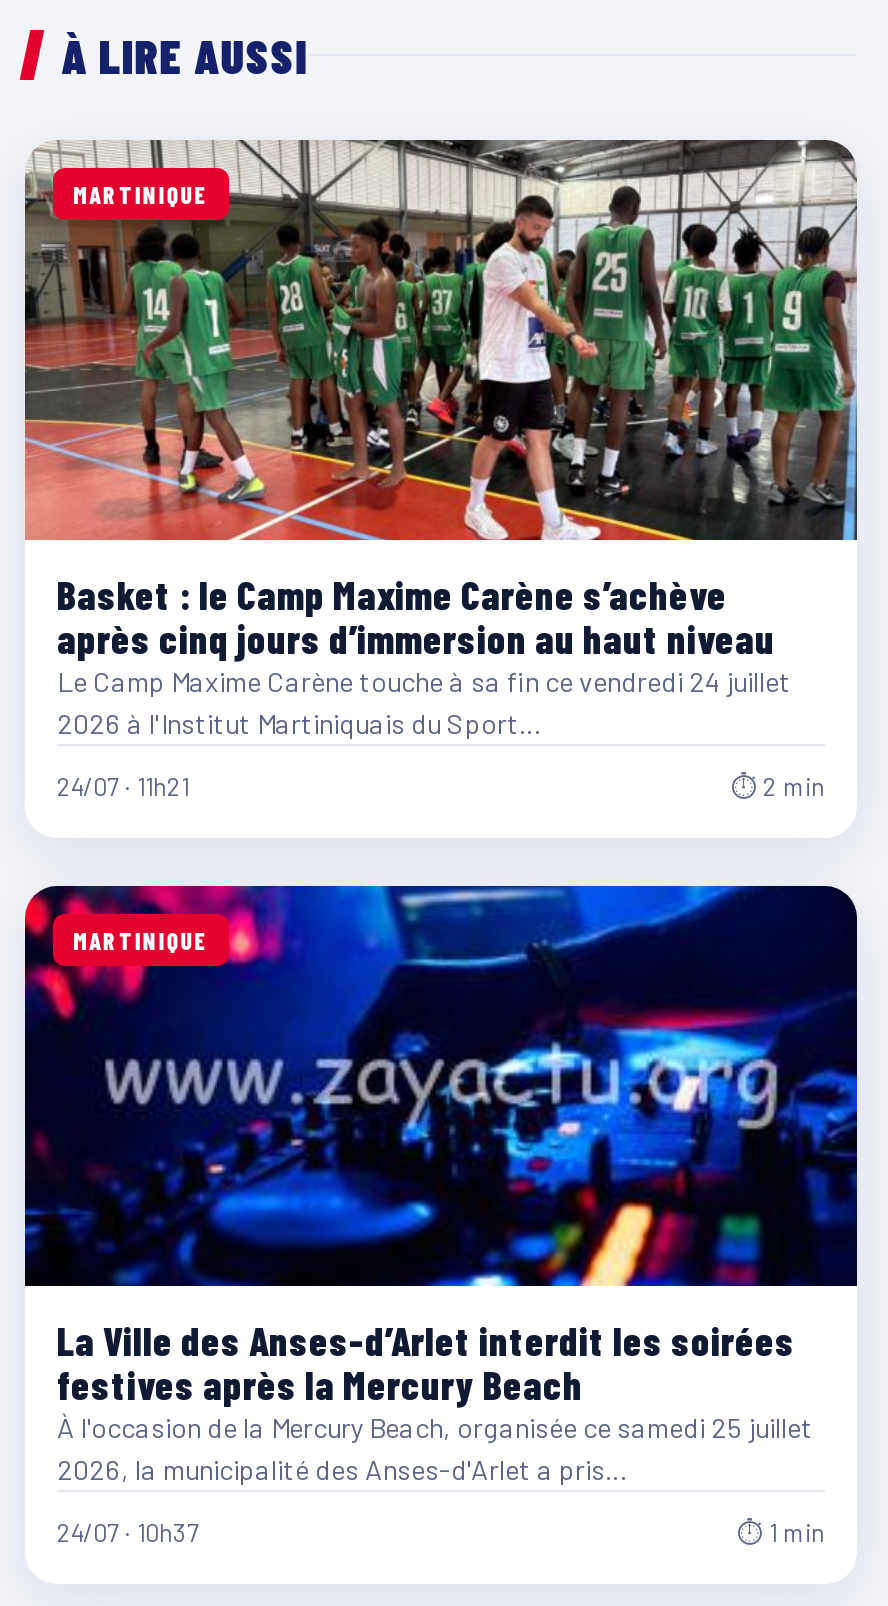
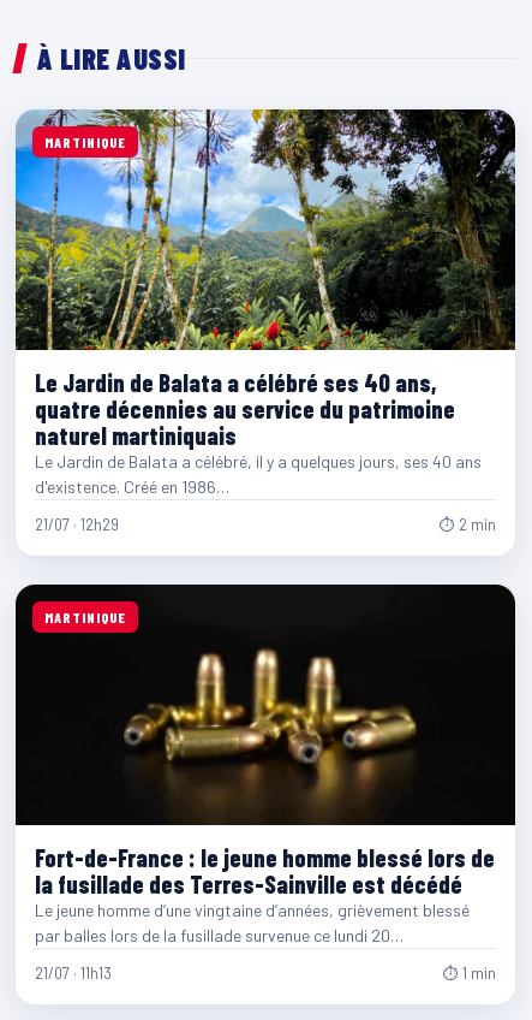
- [image]
- Basket : le Camp Maxime Carène s’achève
- après cinq jours d’immersion au haut niveau
- Le Camp Maxime Carène touche à sa fin ce vendredi 24 juillet
- 2026 à l'Institut Martiniquais du Sport…
+ [image]
+ Le Jardin de Balata a célébré ses 40 ans,
+ quatre décennies au service du patrimoine
+ naturel martiniquais
+ Le Jardin de Balata a célébré, il y a quelques jours, ses 40 ans
+ d'existence. Créé en 1986…

- 24/07 · 11h21
+ 21/07 · 12h29

- [image]
- La Ville des Anses-d’Arlet interdit les soirées
- festives après la Mercury Beach
- À l'occasion de la Mercury Beach, organisée ce samedi 25 juillet
- 2026, la municipalité des Anses-d'Arlet a pris…
+ [image]
+ Fort-de-France : le jeune homme blessé lors de
+ la fusillade des Terres-Sainville est décédé
+ Le jeune homme d’une vingtaine d’années, grièvement blessé
+ par balles lors de la fusillade survenue ce lundi 20…

- 24/07 · 10h37
+ 21/07 · 11h13
